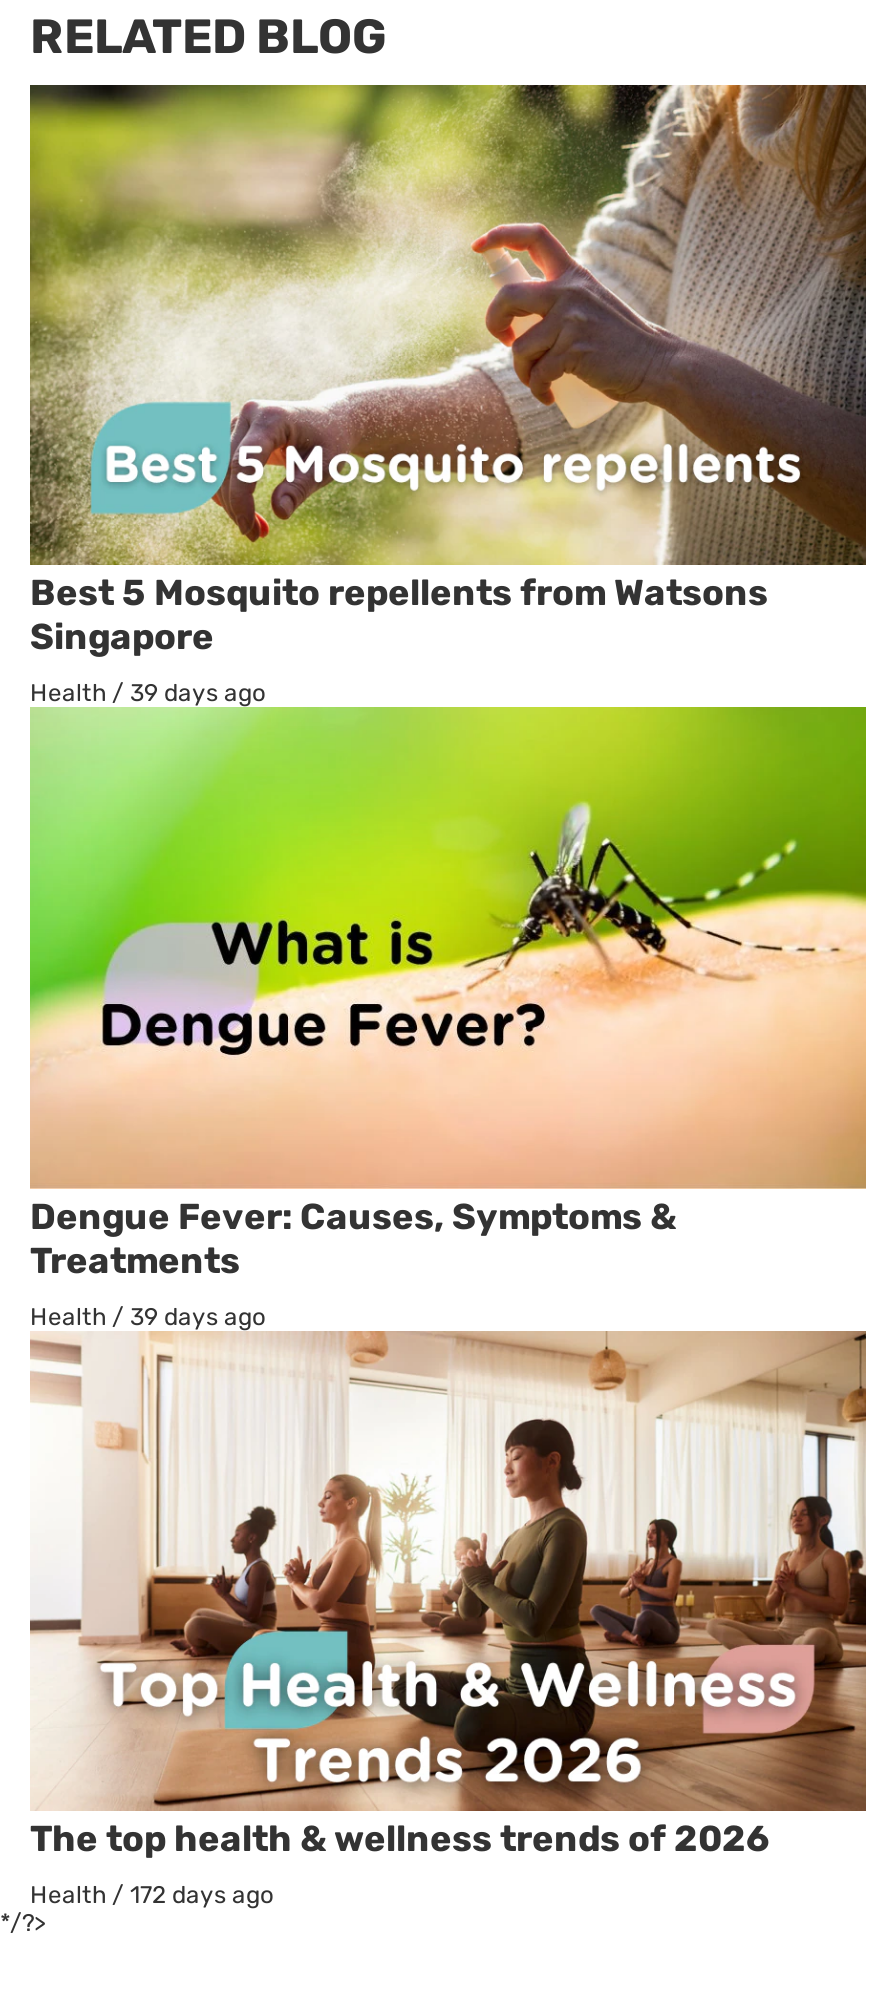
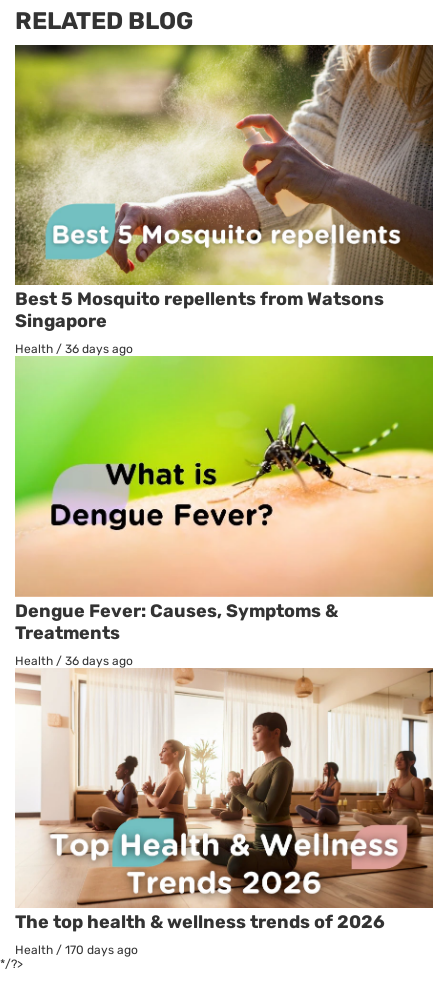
- Health / 39 days ago
+ Health / 36 days ago

- Health / 39 days ago
+ Health / 36 days ago

- Health / 172 days ago
+ Health / 170 days ago
